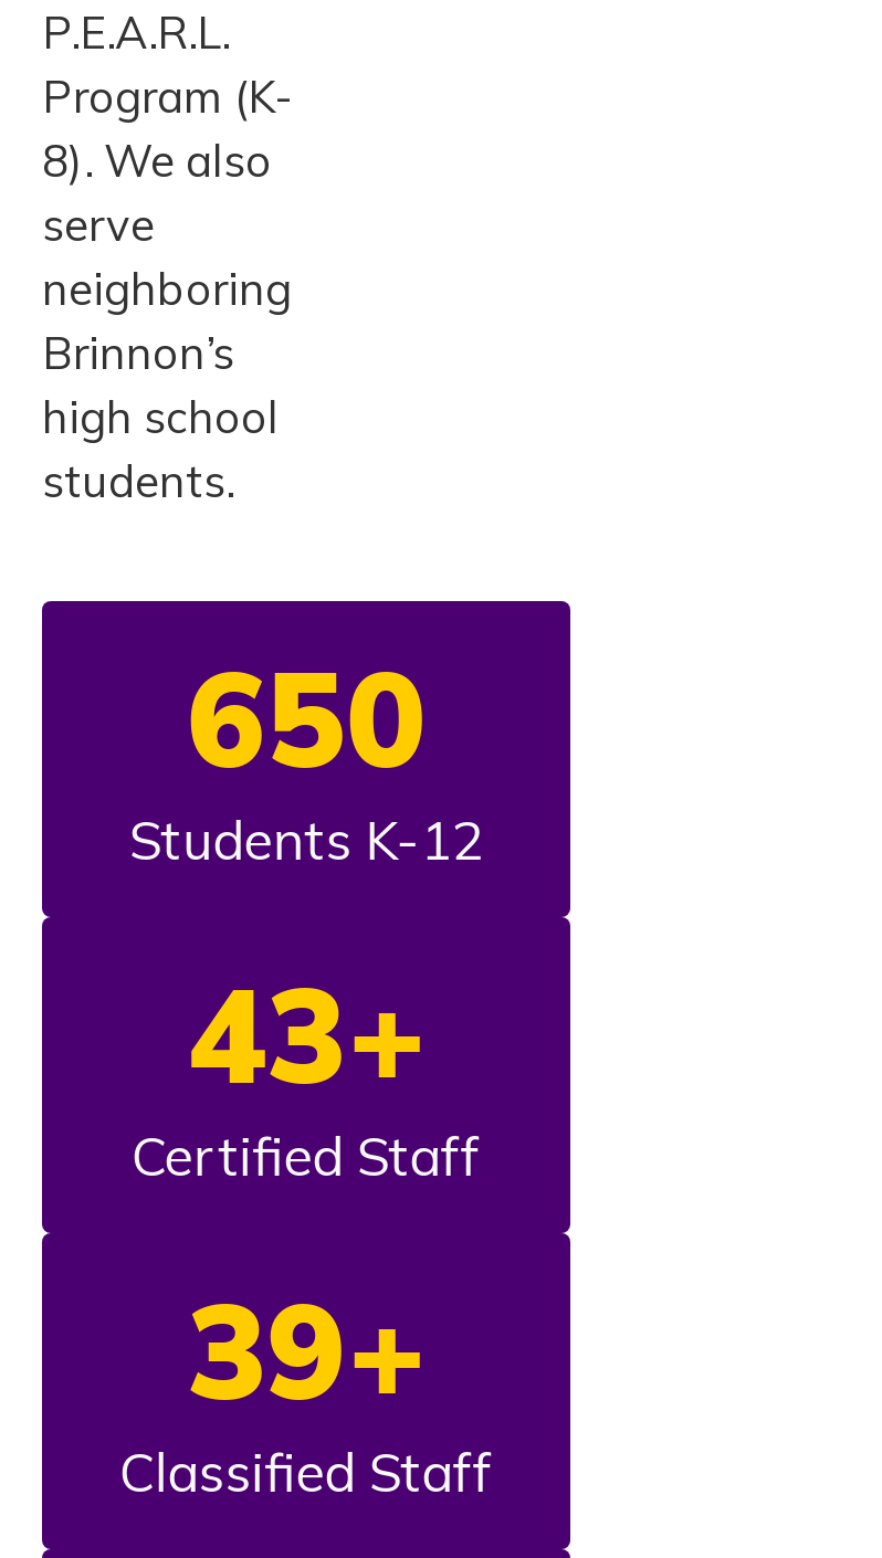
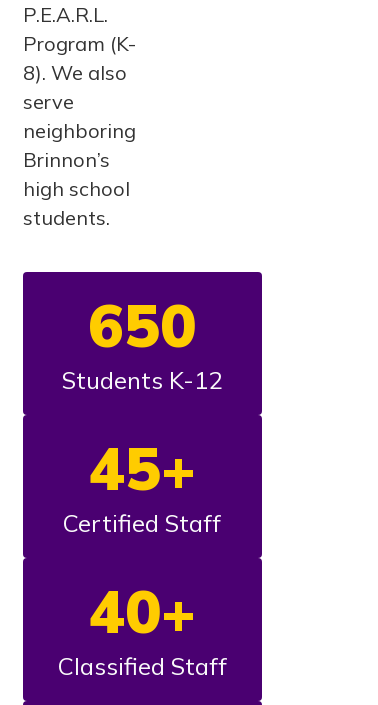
- 43+
+ 45+

- 39+
+ 40+
